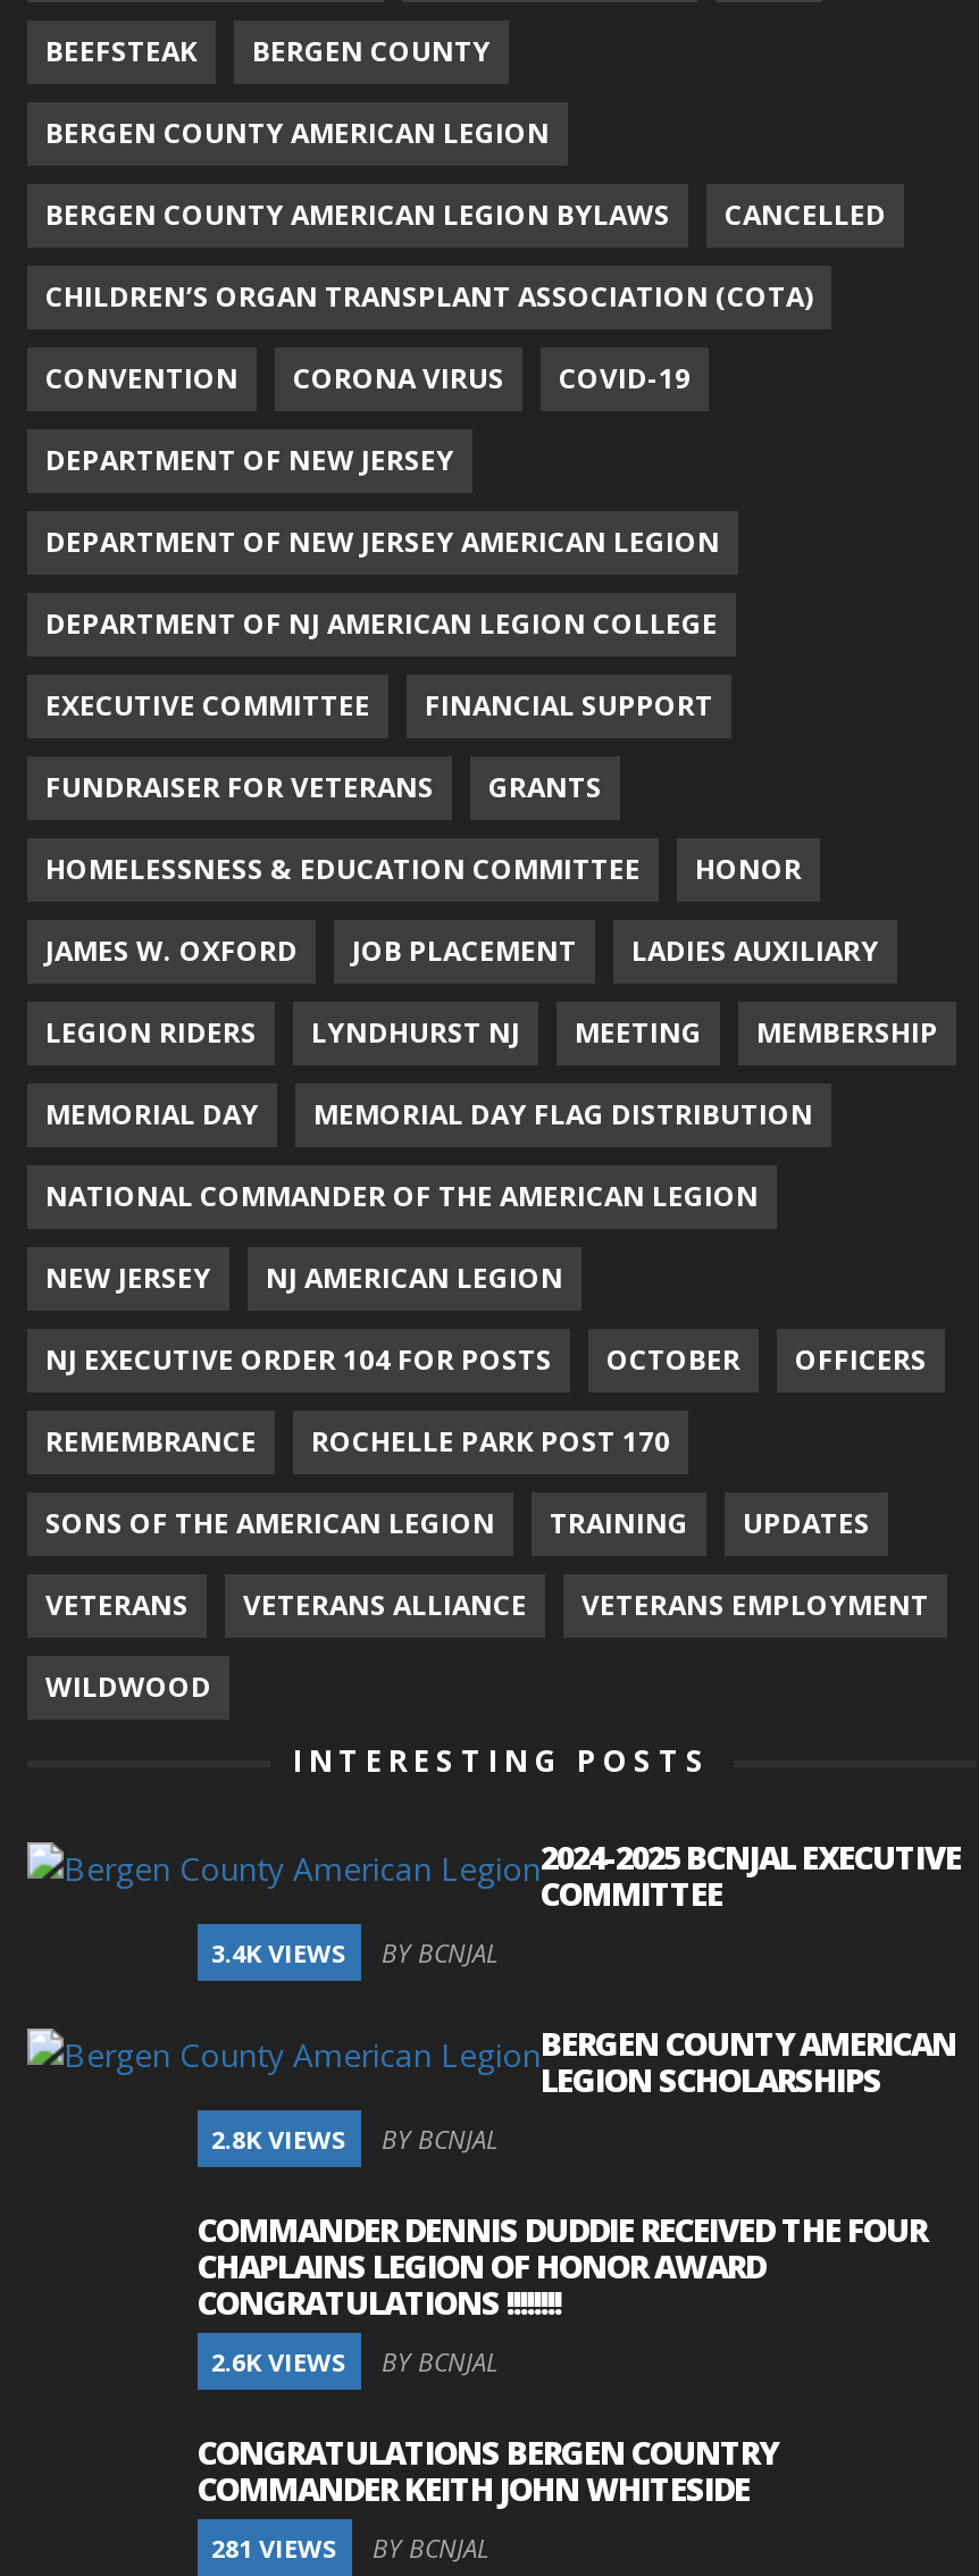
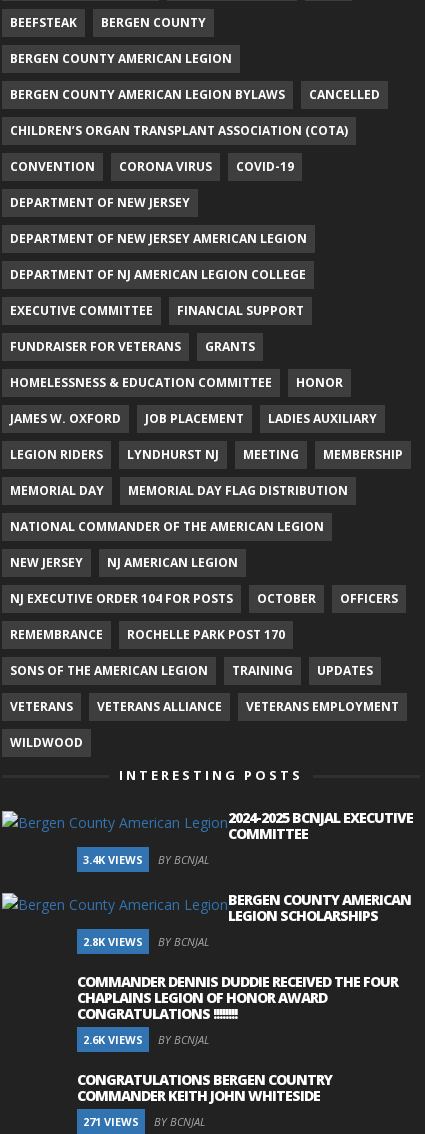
- 281 VIEWS BY BCNJAL
+ 271 VIEWS BY BCNJAL
